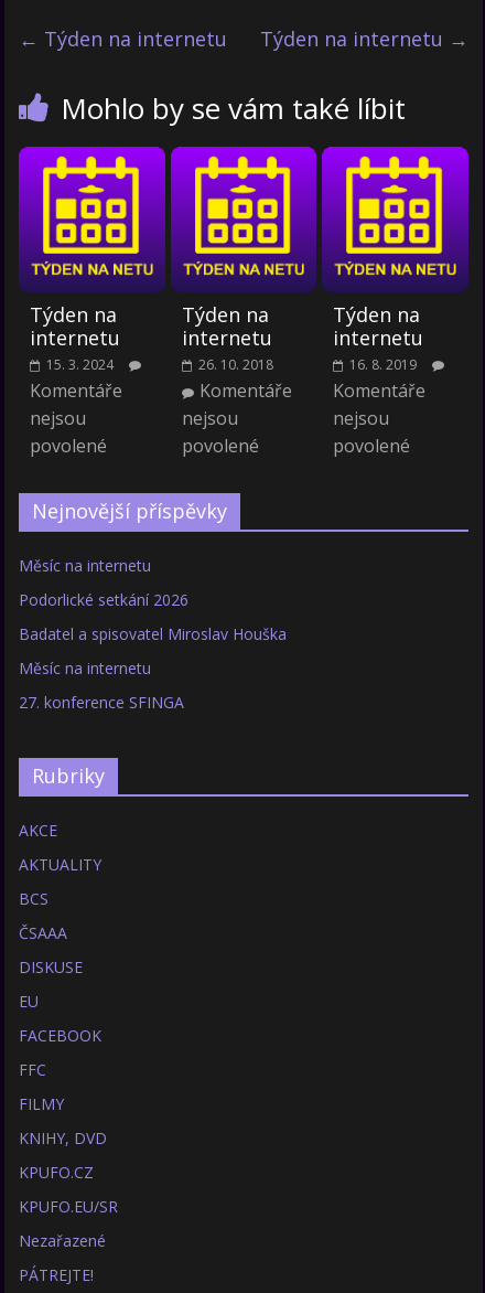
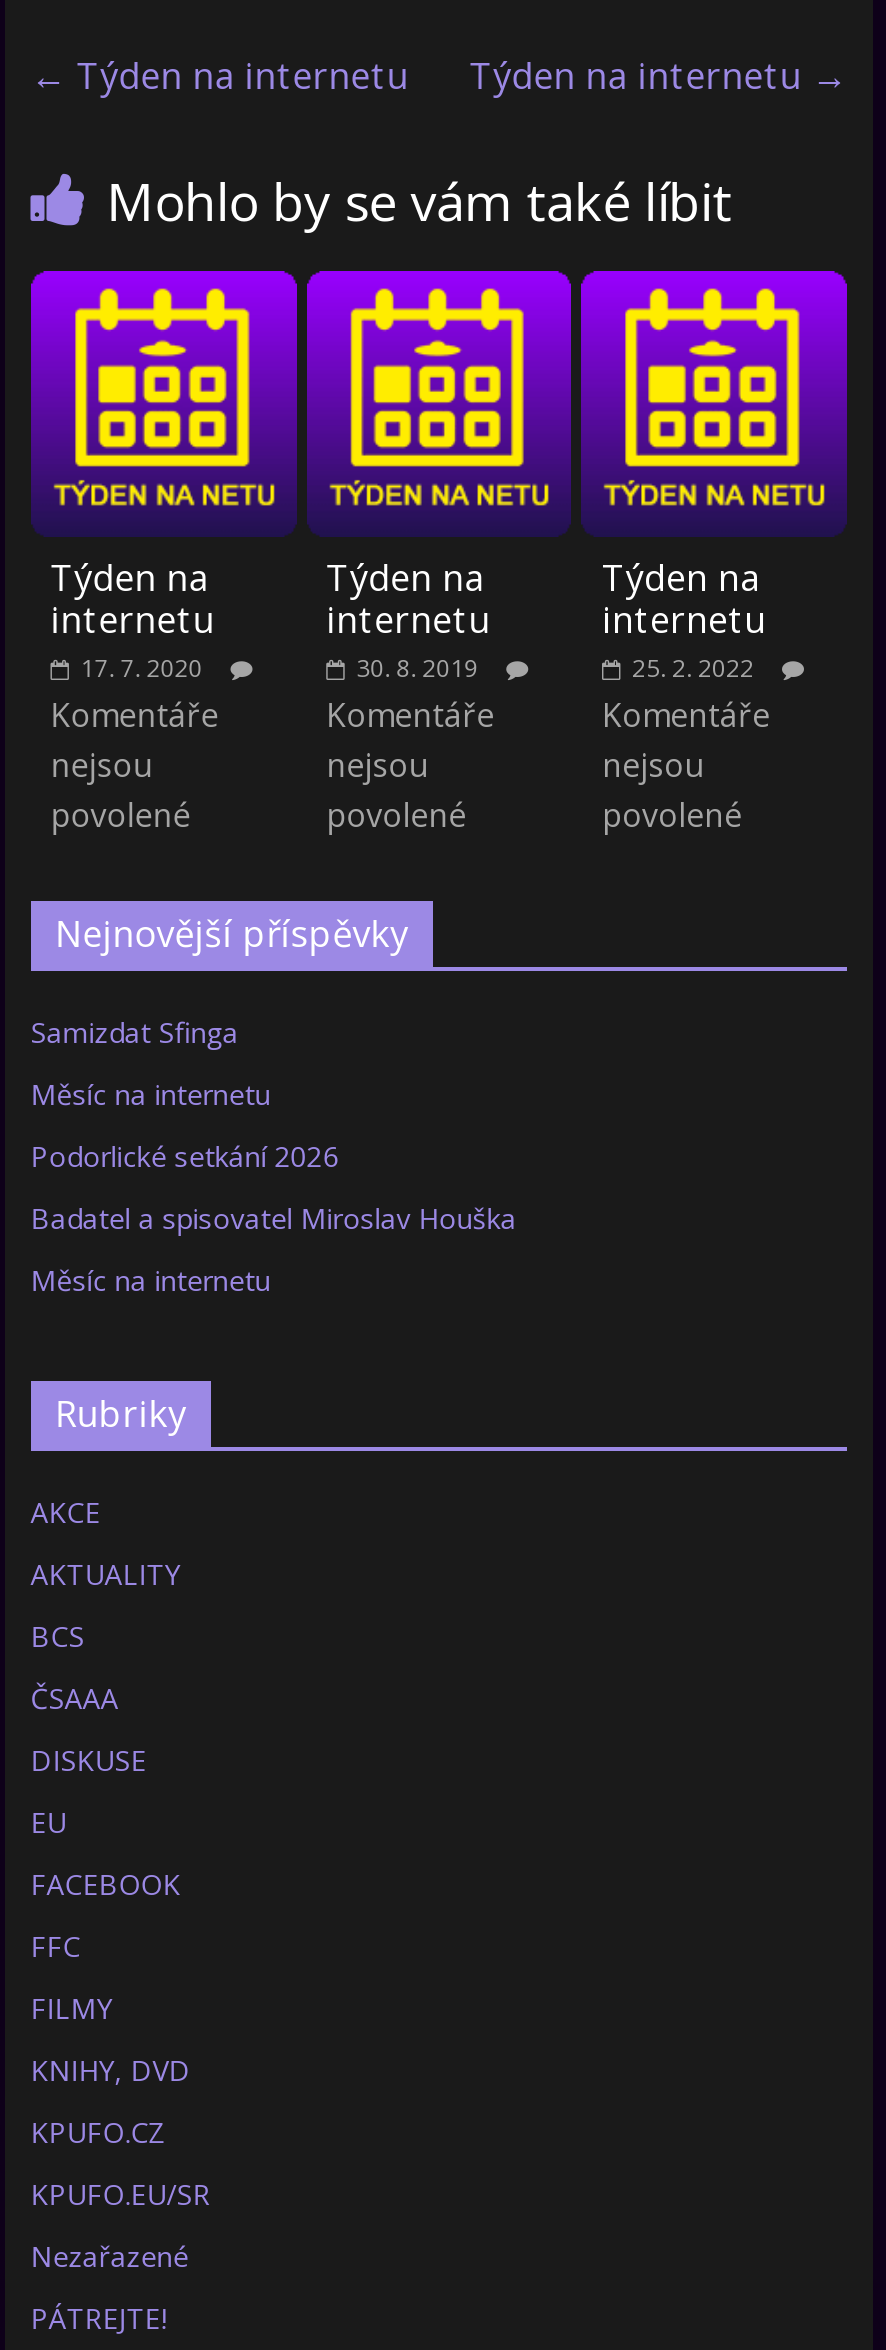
- 15. 3. 2024
+ 17. 7. 2020

- 26. 10. 2018
+ 30. 8. 2019

- 16. 8. 2019
+ 25. 2. 2022

+ Samizdat Sfinga

moved down: Měsíc na internetu | Podorlické setkání 2026 | Badatel a spisovatel Miroslav Houška | Měsíc na internetu

- 27. konference SFINGA
